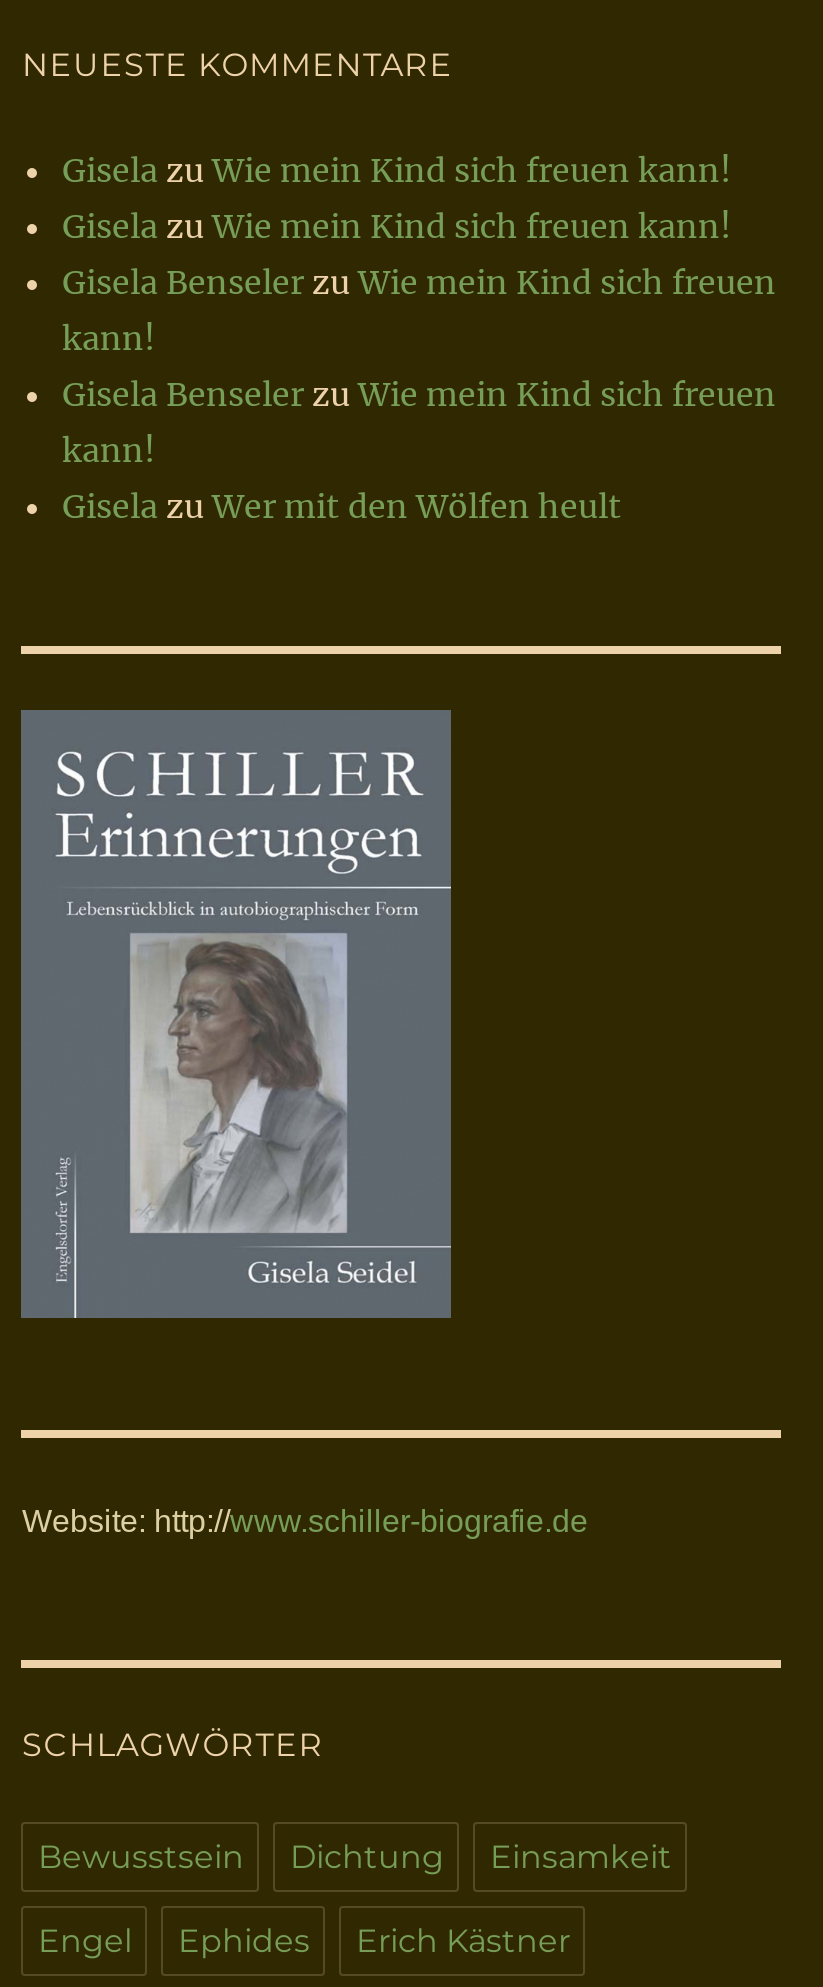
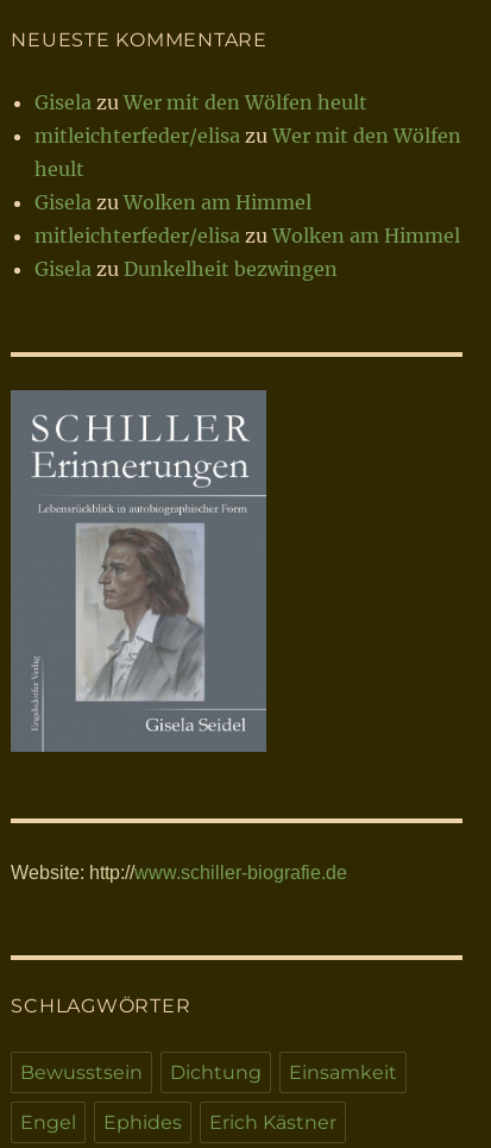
- Gisela zu Wie mein Kind sich freuen kann!
- Gisela zu Wie mein Kind sich freuen kann!
- Gisela Benseler zu Wie mein Kind sich freuen
- kann!
- Gisela Benseler zu Wie mein Kind sich freuen
- kann!

moved up: Gisela zu Wer mit den Wölfen heult

+ mitleichterfeder/elisa zu Wer mit den Wölfen
+ heult
+ Gisela zu Wolken am Himmel
+ mitleichterfeder/elisa zu Wolken am Himmel
+ Gisela zu Dunkelheit bezwingen
